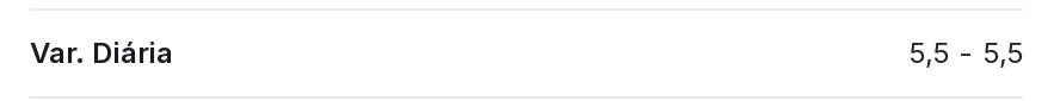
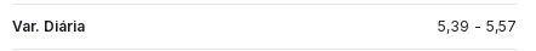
- 5,5 - 5,5
+ 5,39 - 5,57
